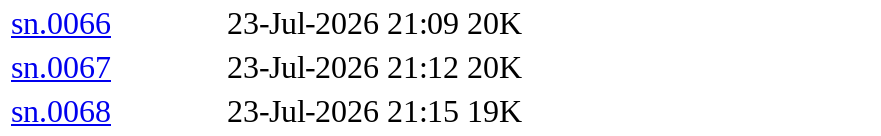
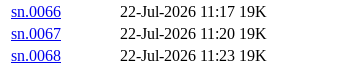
- 23-Jul-2026 21:09 20K
+ 22-Jul-2026 11:17 19K

- 23-Jul-2026 21:12 20K
+ 22-Jul-2026 11:20 19K

- 23-Jul-2026 21:15 19K
+ 22-Jul-2026 11:23 19K
